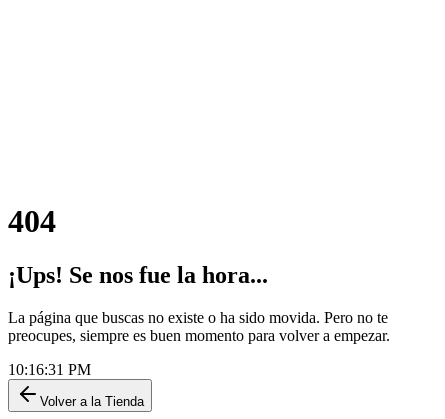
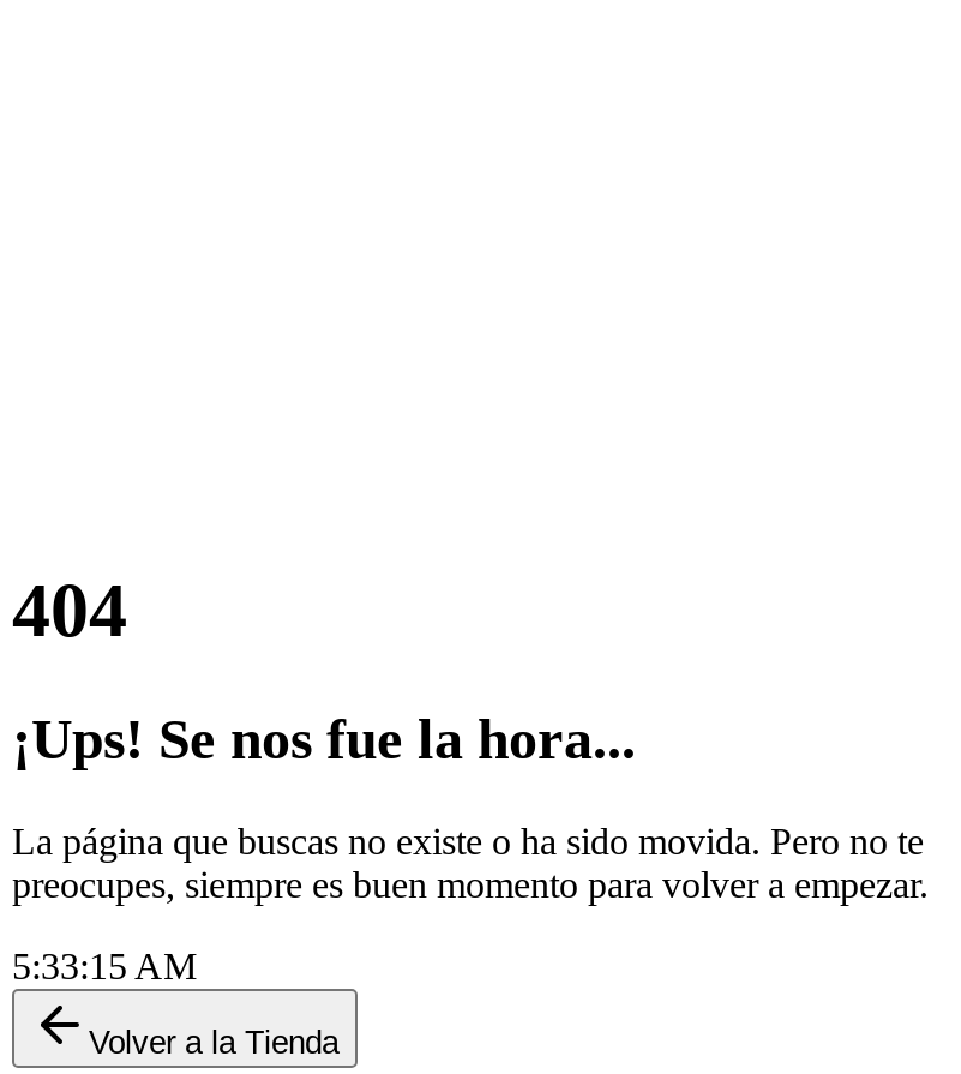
- 10:16:31 PM
+ 5:33:15 AM
